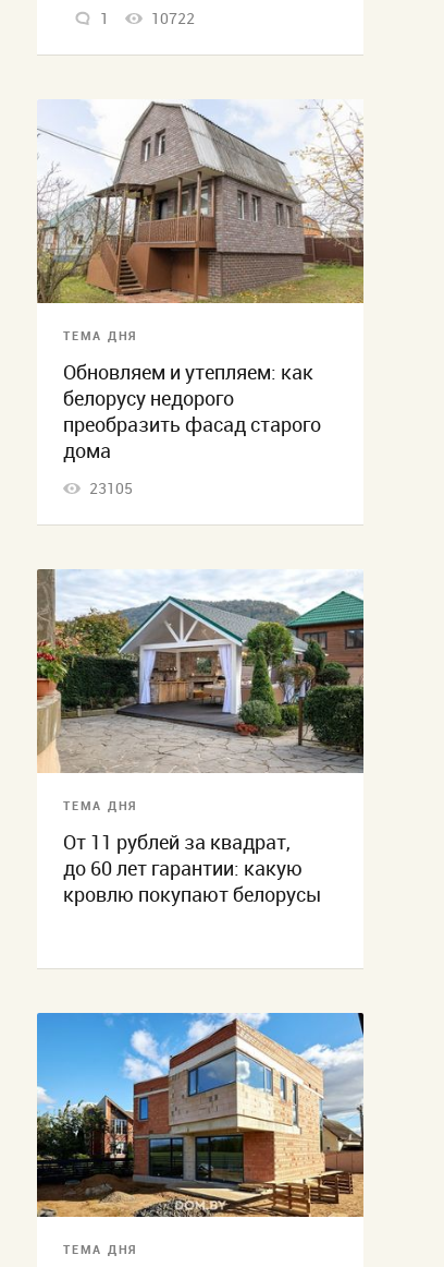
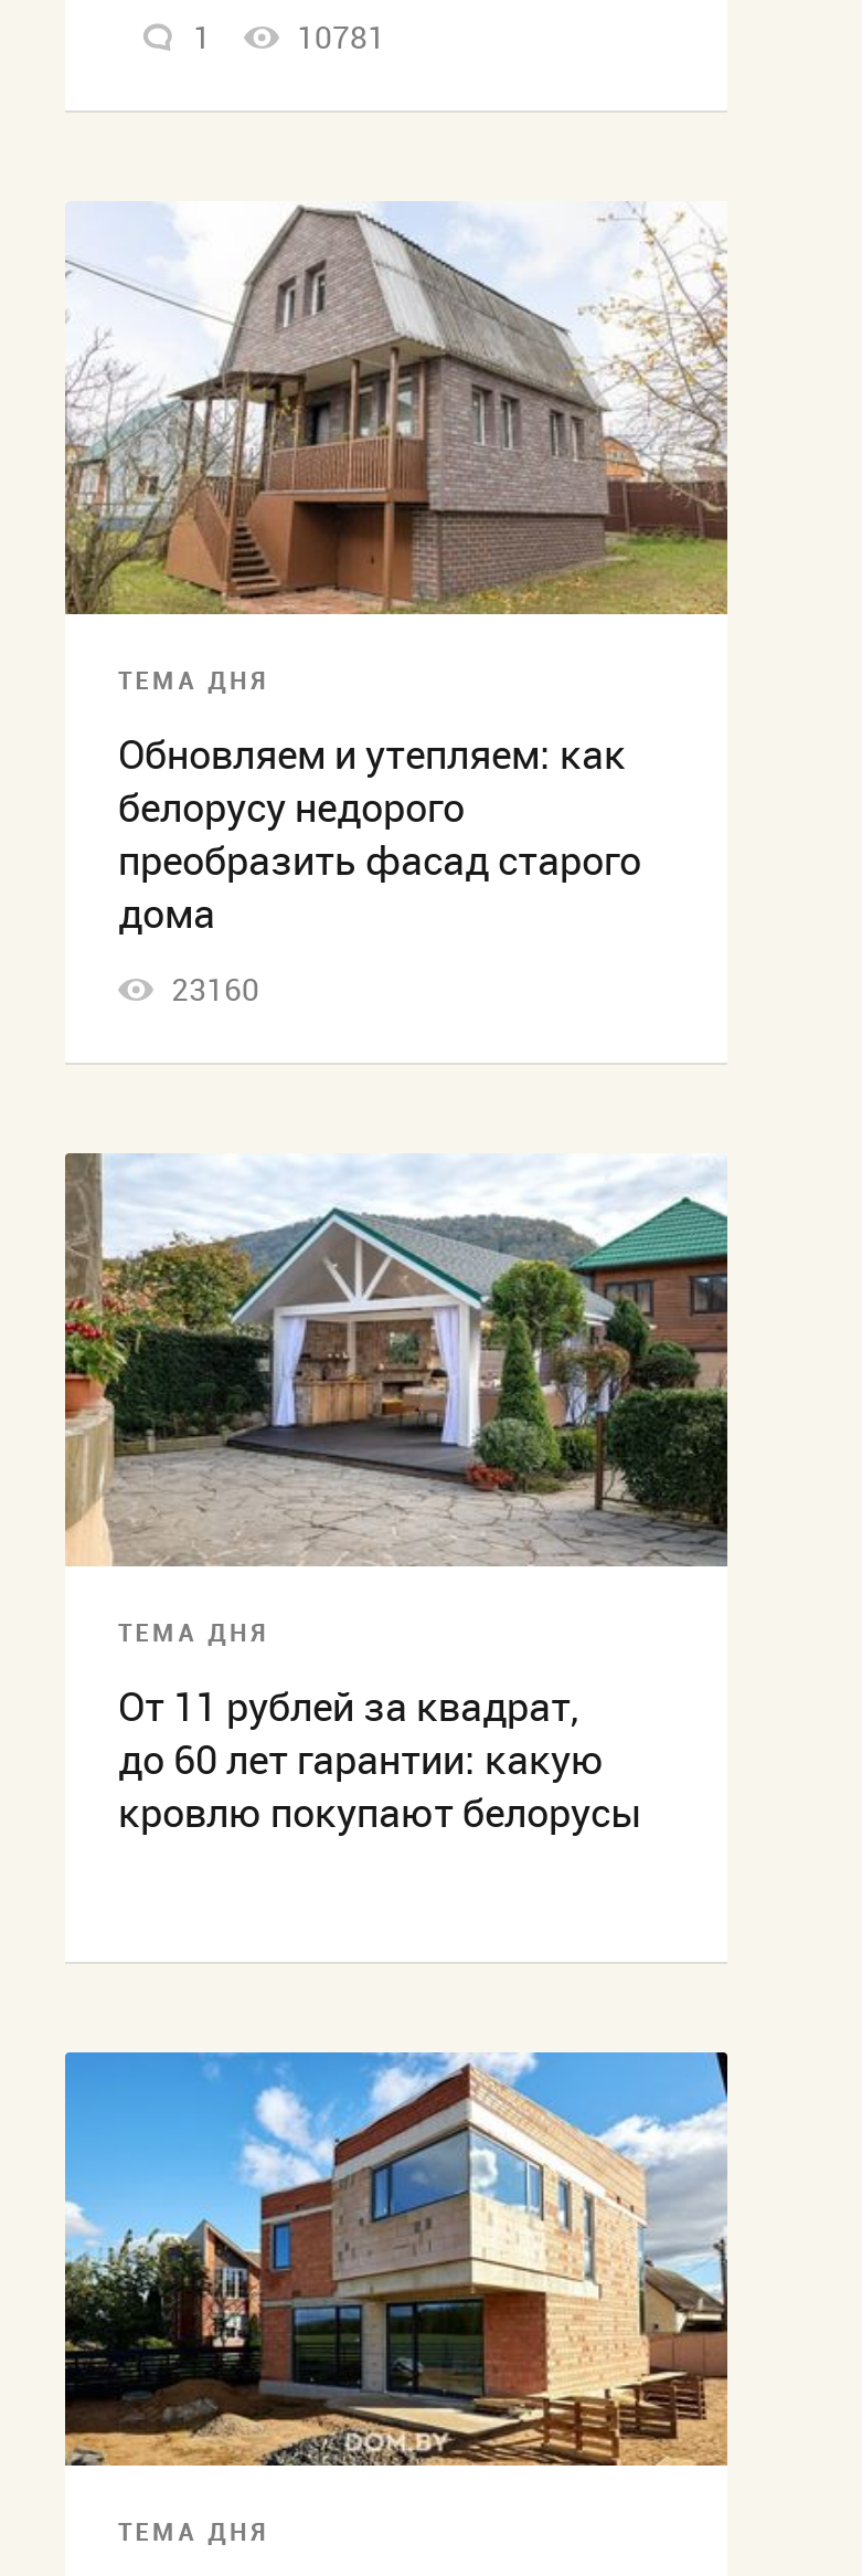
- 10722
+ 10781

- 23105
+ 23160
